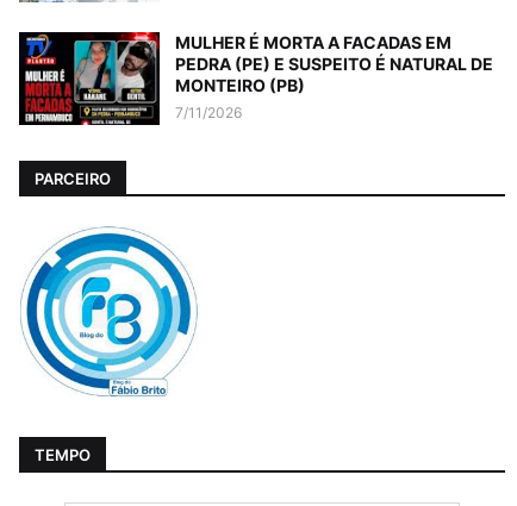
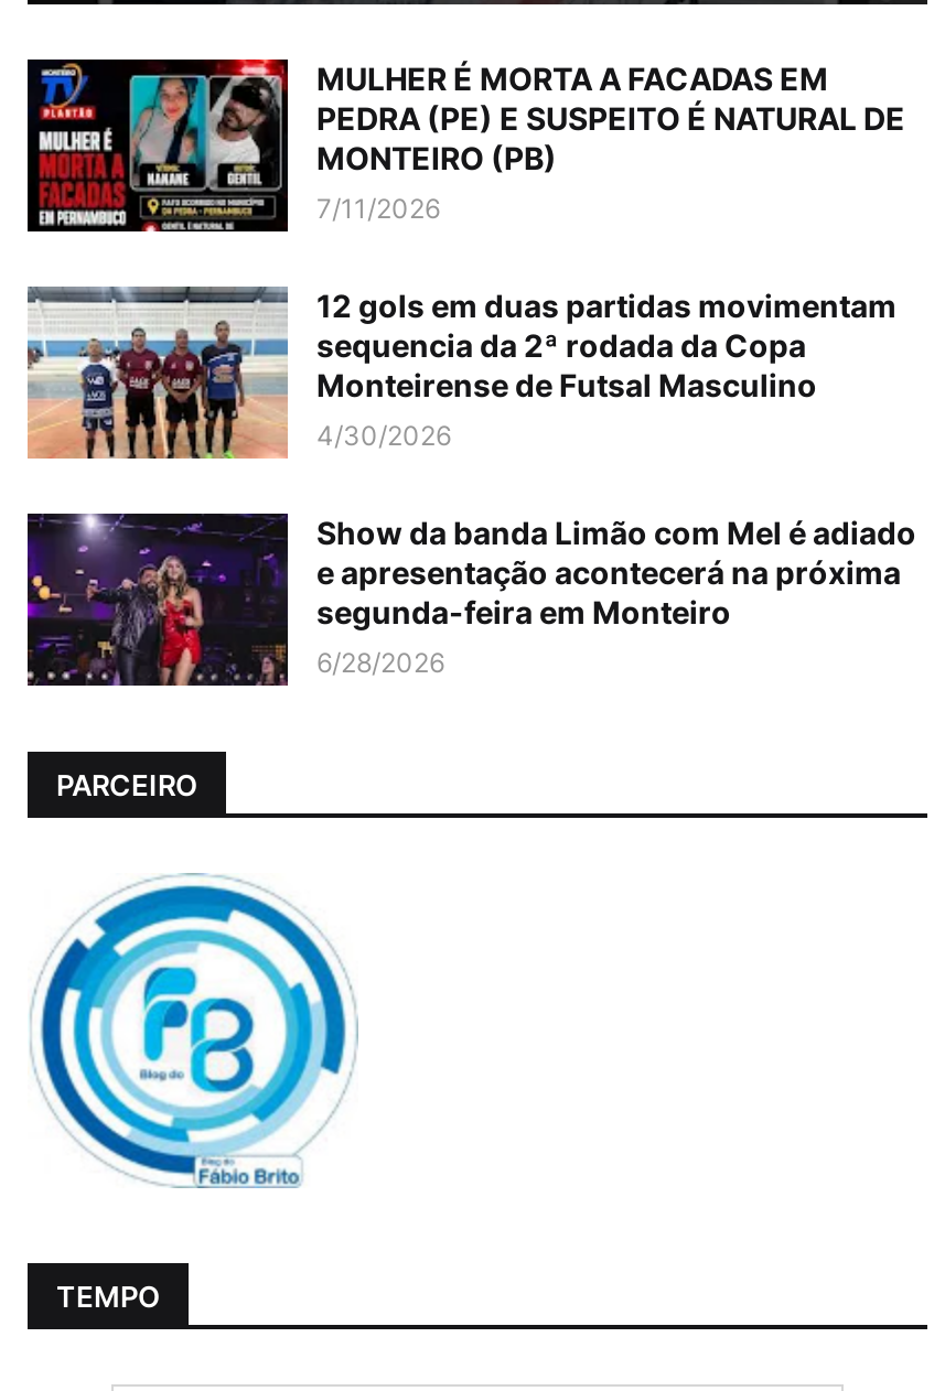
+ [image]
+ 12 gols em duas partidas movimentam
+ sequencia da 2ª rodada da Copa
+ Monteirense de Futsal Masculino
+ 4/30/2026
+ Show da banda Limão com Mel é adiado
+ e apresentação acontecerá na próxima
+ segunda-feira em Monteiro
+ 6/28/2026

+ [image]
